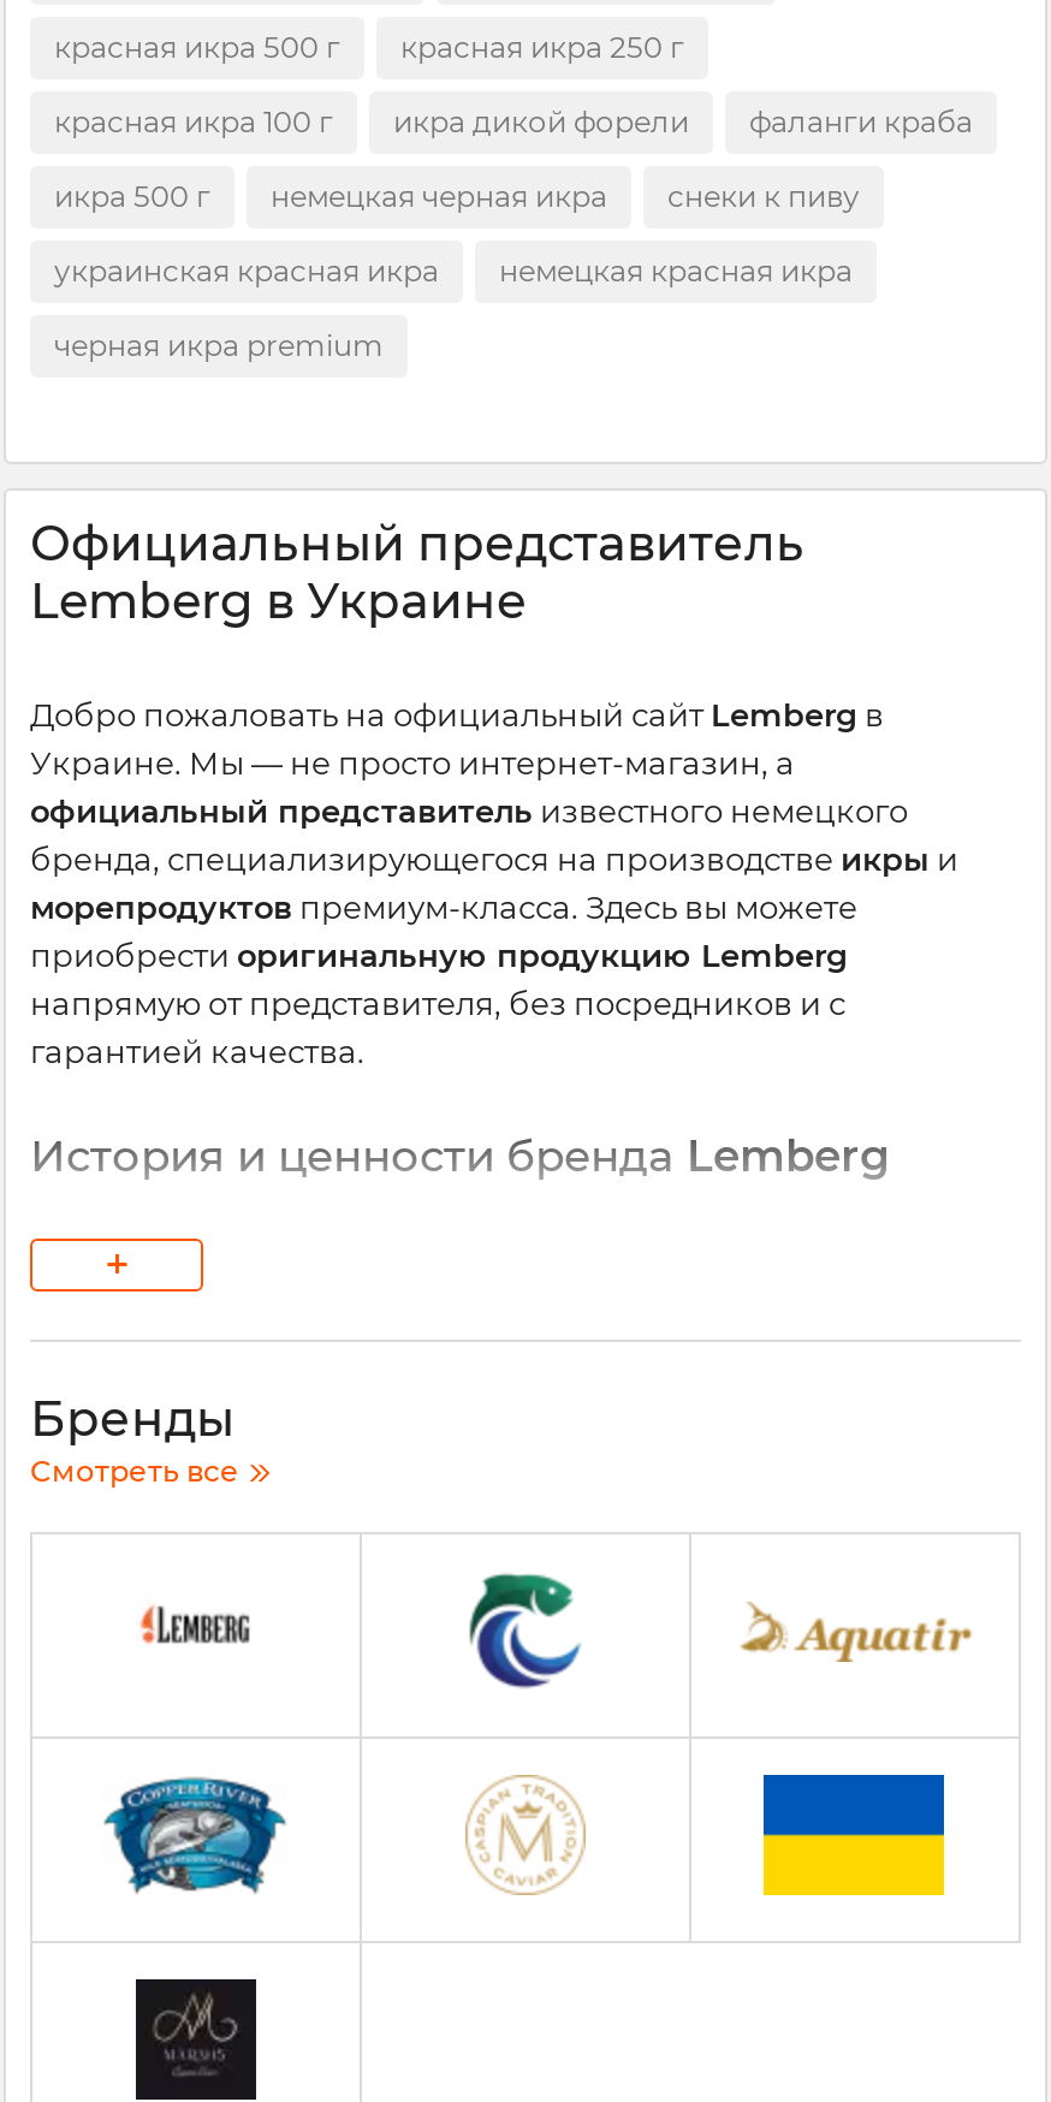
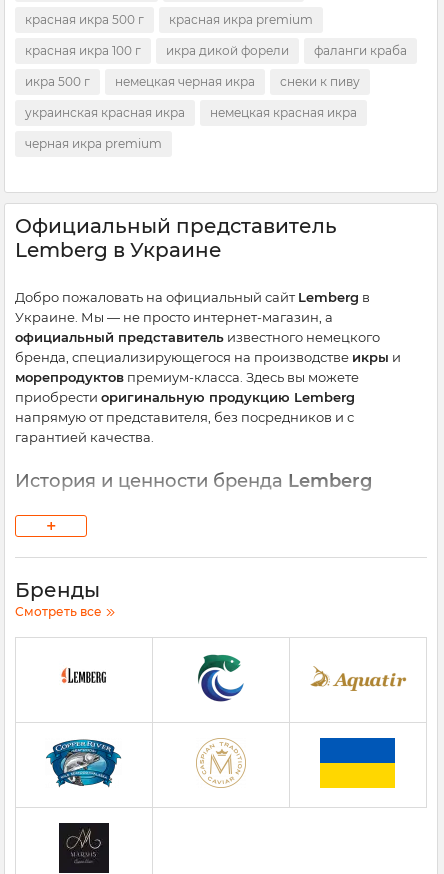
- красная икра 250 г
+ красная икра premium
